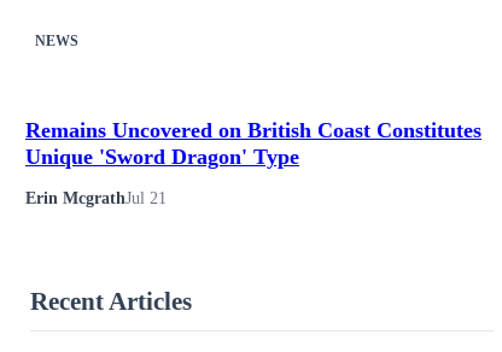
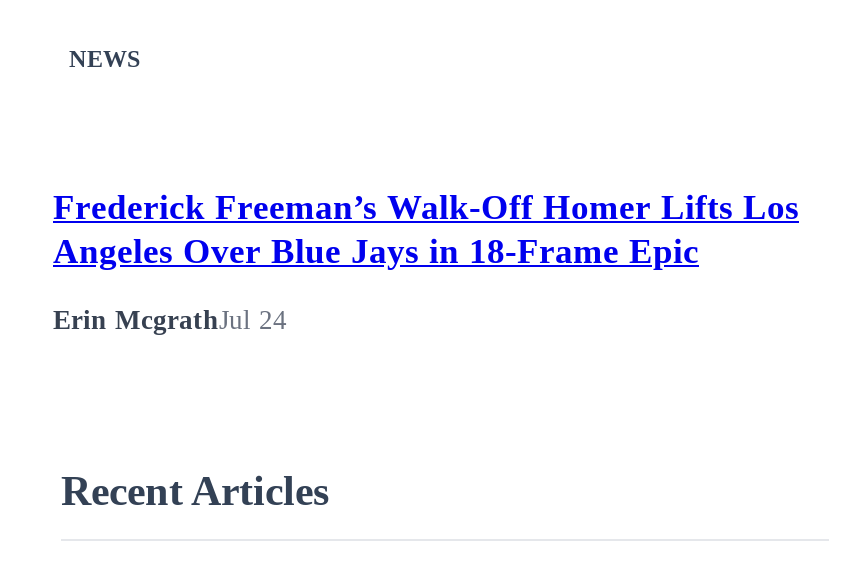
- Remains Uncovered on British Coast Constitutes
- Unique 'Sword Dragon' Type
+ Frederick Freeman’s Walk-Off Homer Lifts Los
+ Angeles Over Blue Jays in 18-Frame Epic

- Erin McgrathJul 21
+ Erin McgrathJul 24
